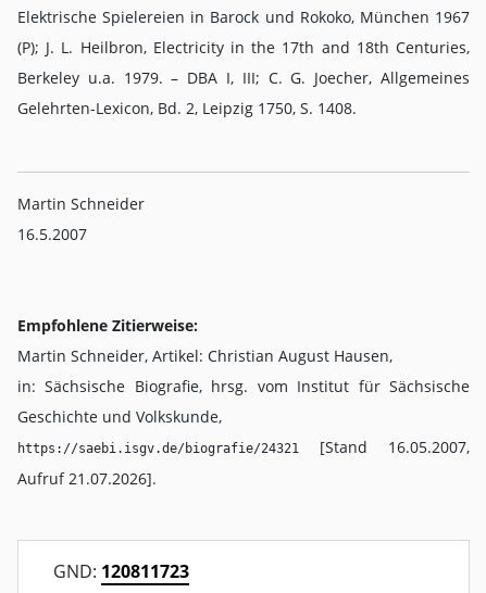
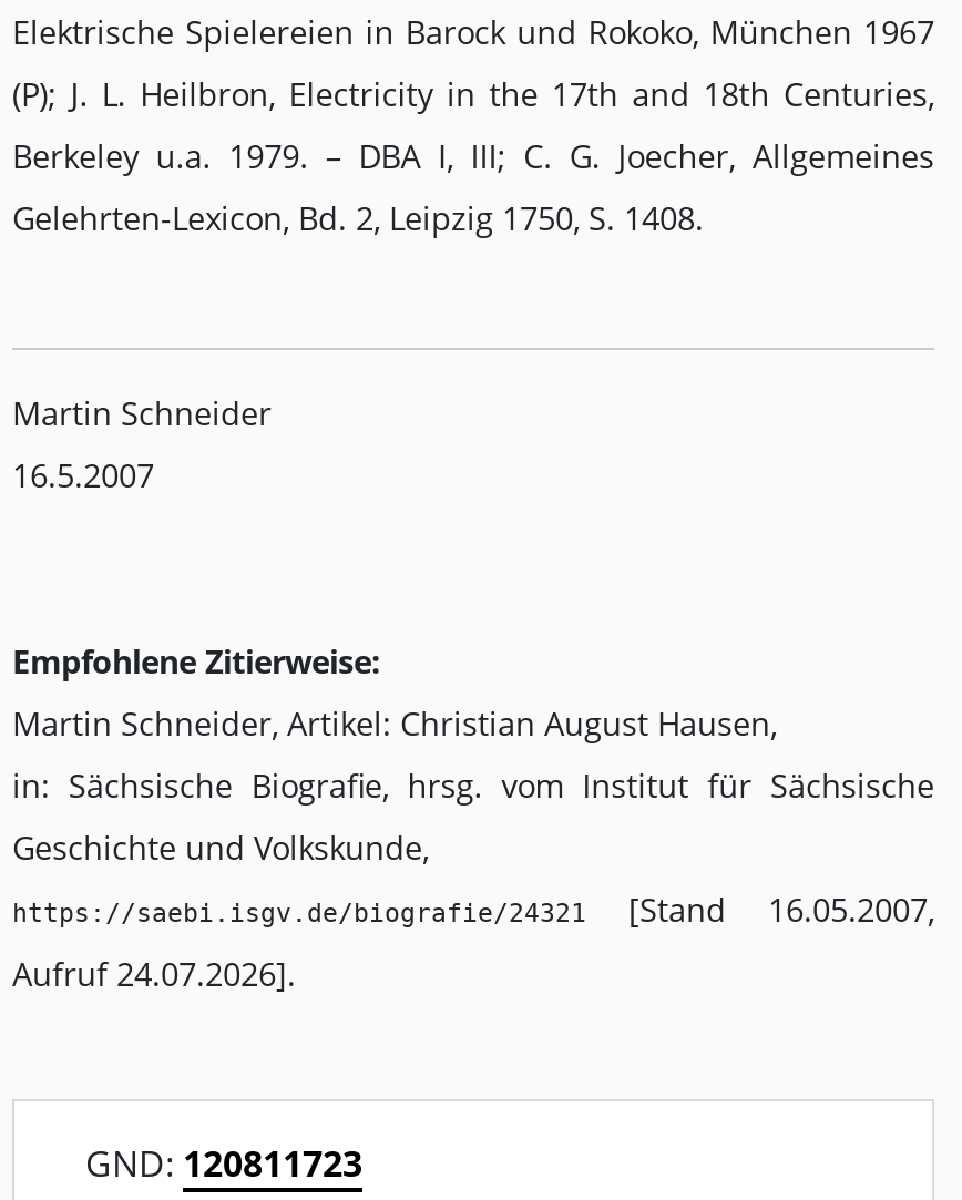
- Aufruf 21.07.2026].
+ Aufruf 24.07.2026].
